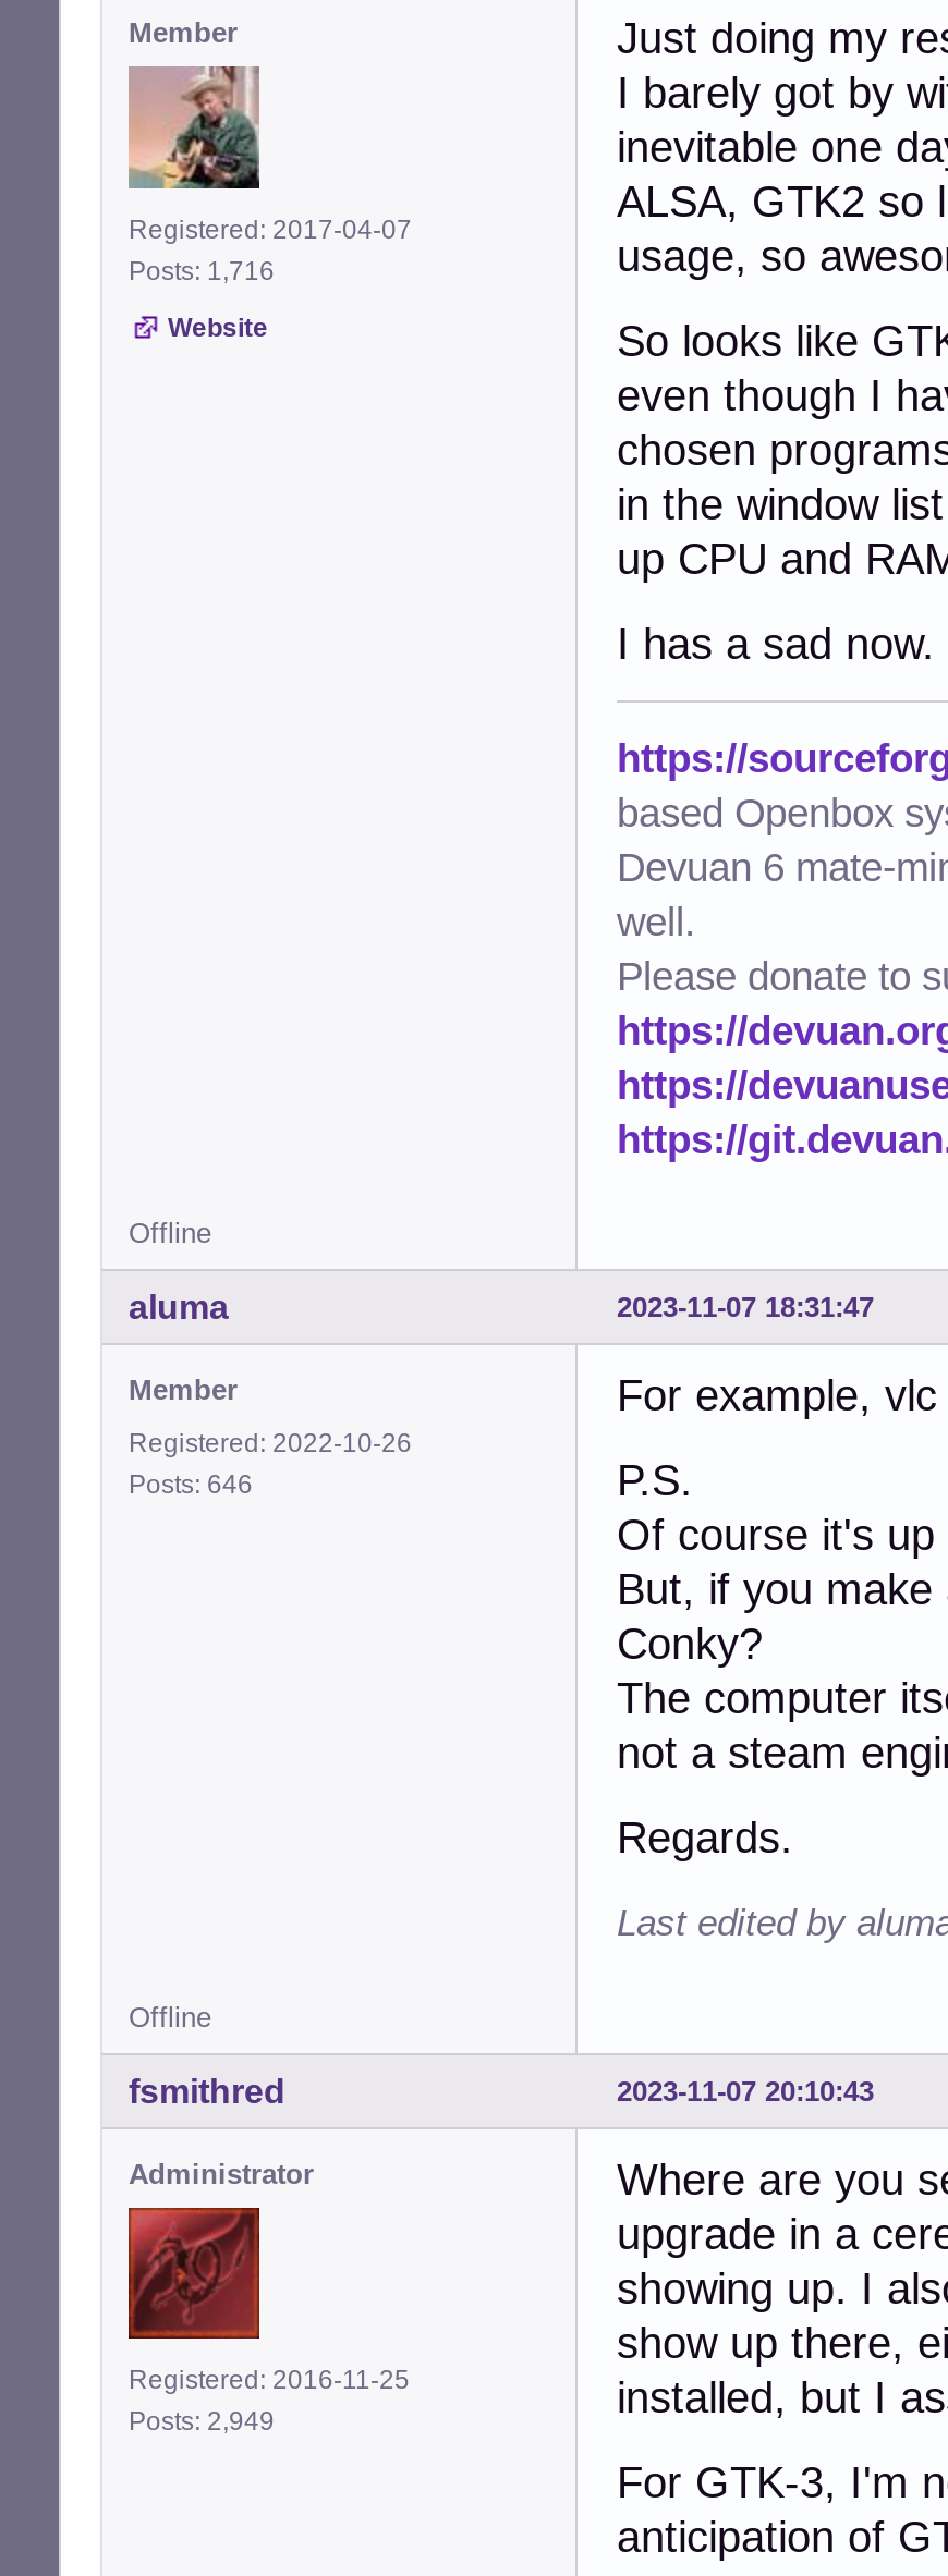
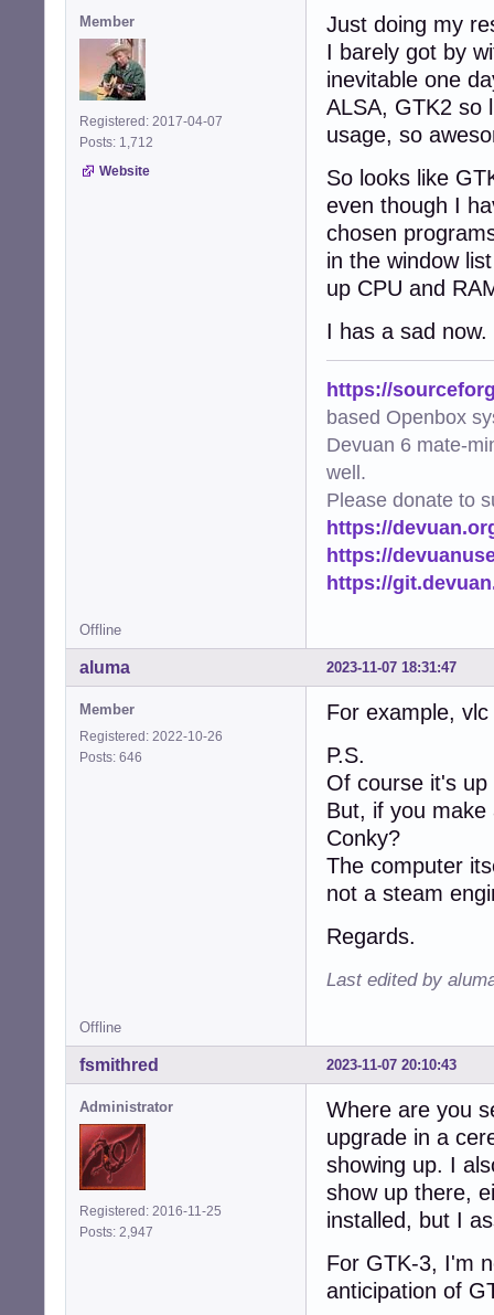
- Posts: 1,716
+ Posts: 1,712

- Posts: 2,949
+ Posts: 2,947
